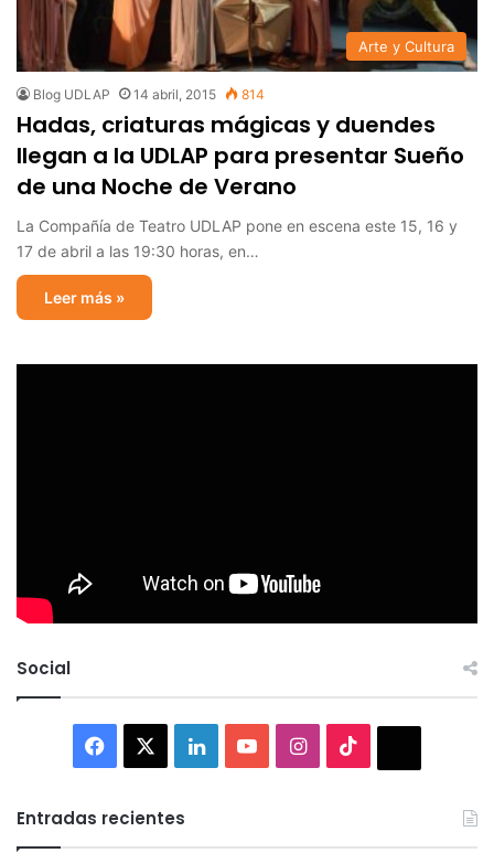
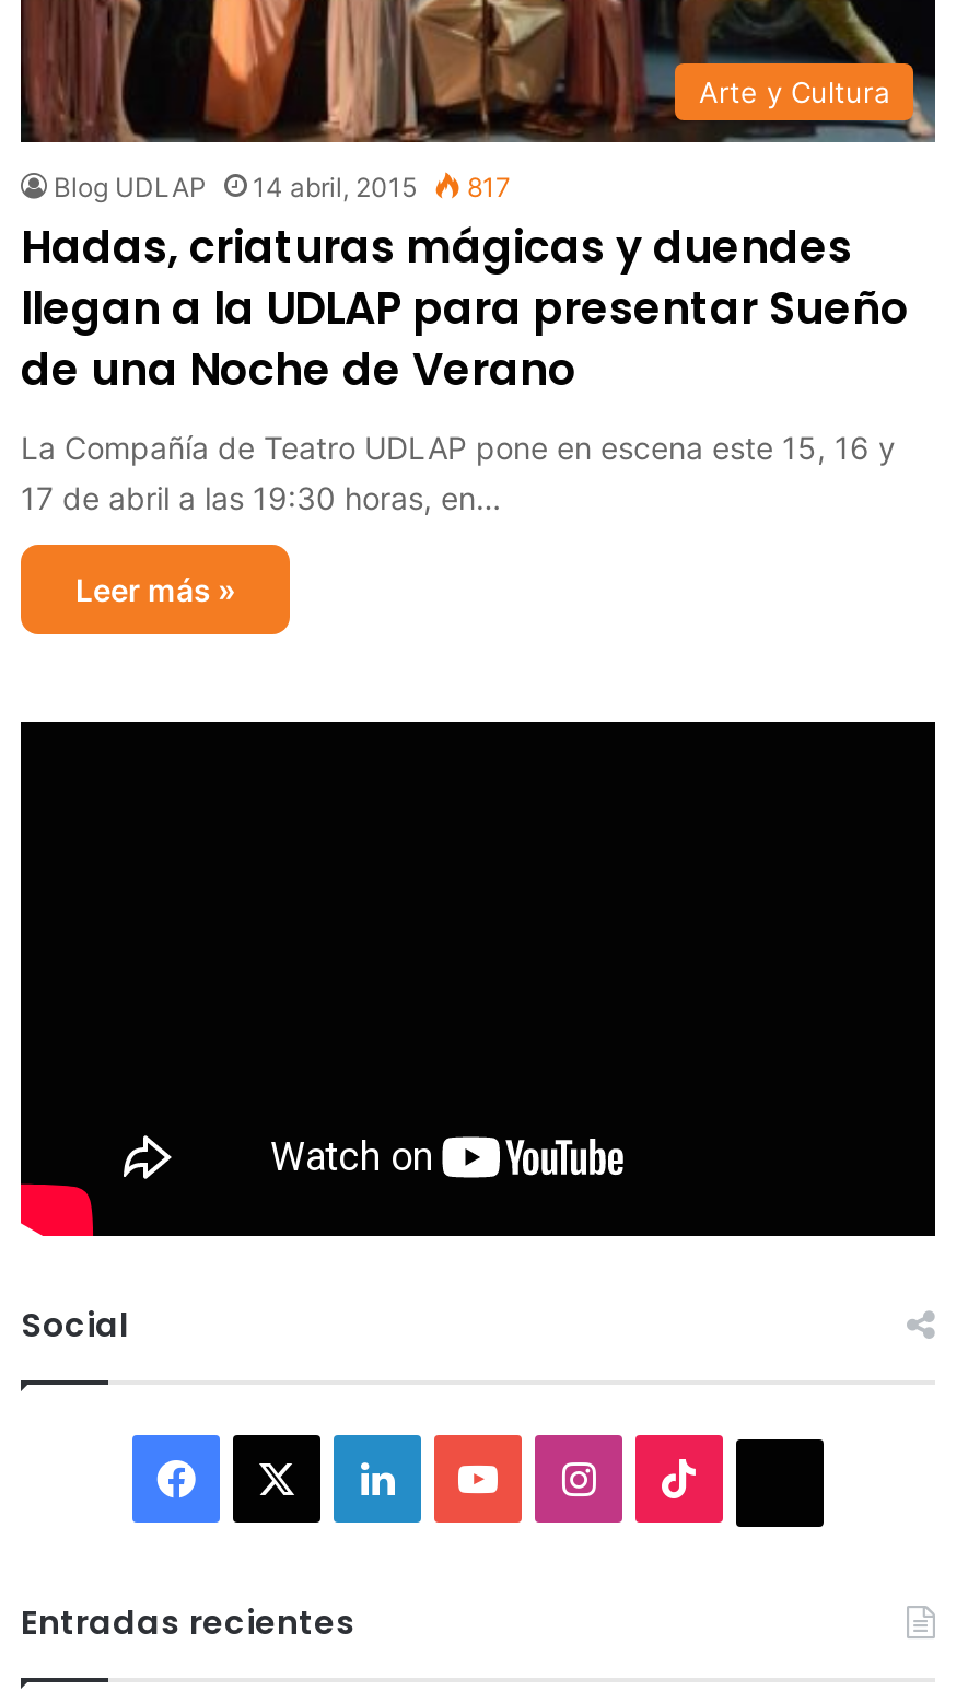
- Blog UDLAP 14 abril, 2015 814
+ Blog UDLAP 14 abril, 2015 817
